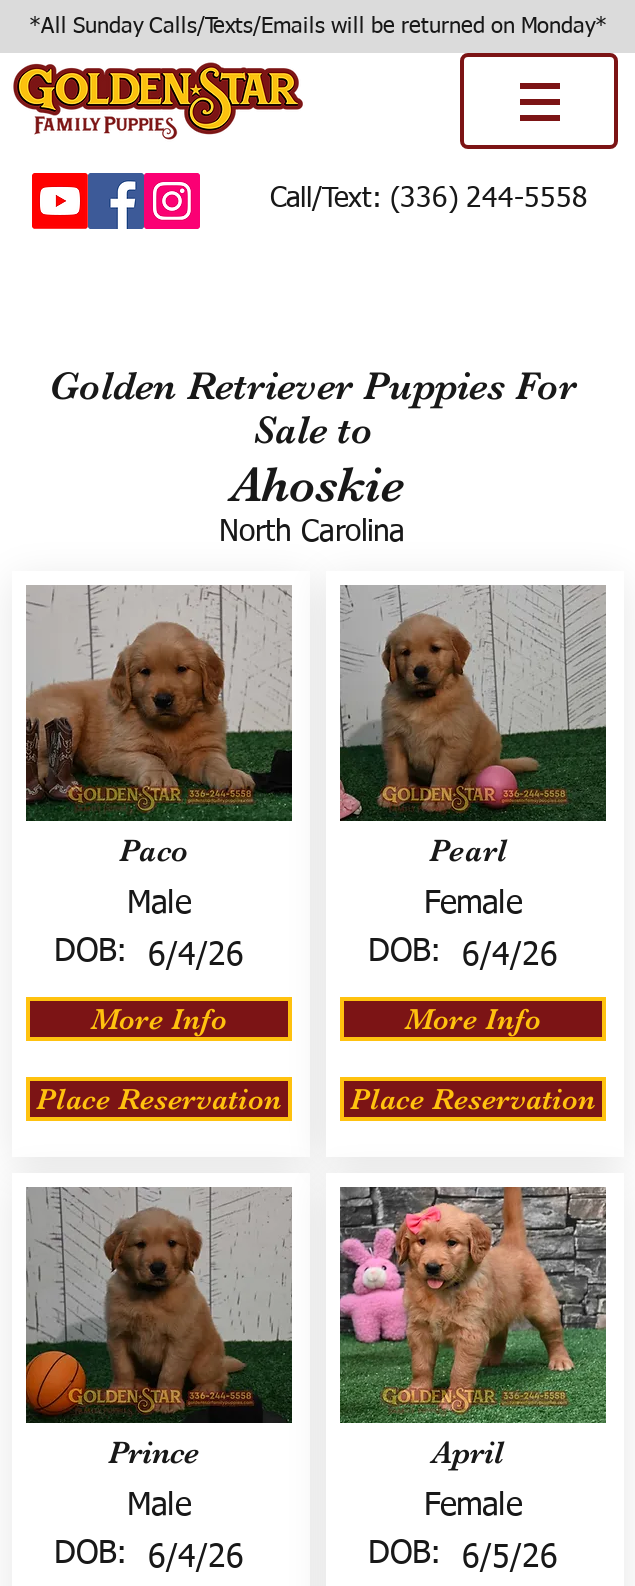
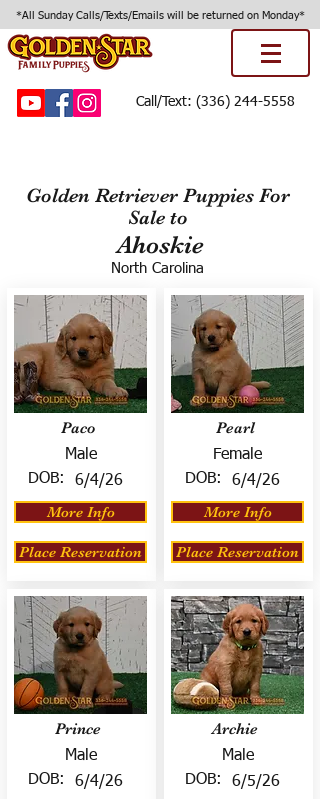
- [image]
- April
+ [image]
+ Archie

- Female
+ Male
